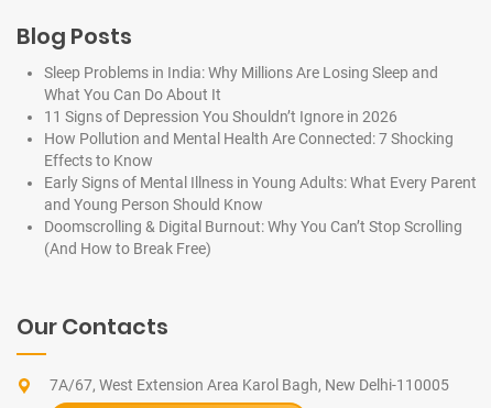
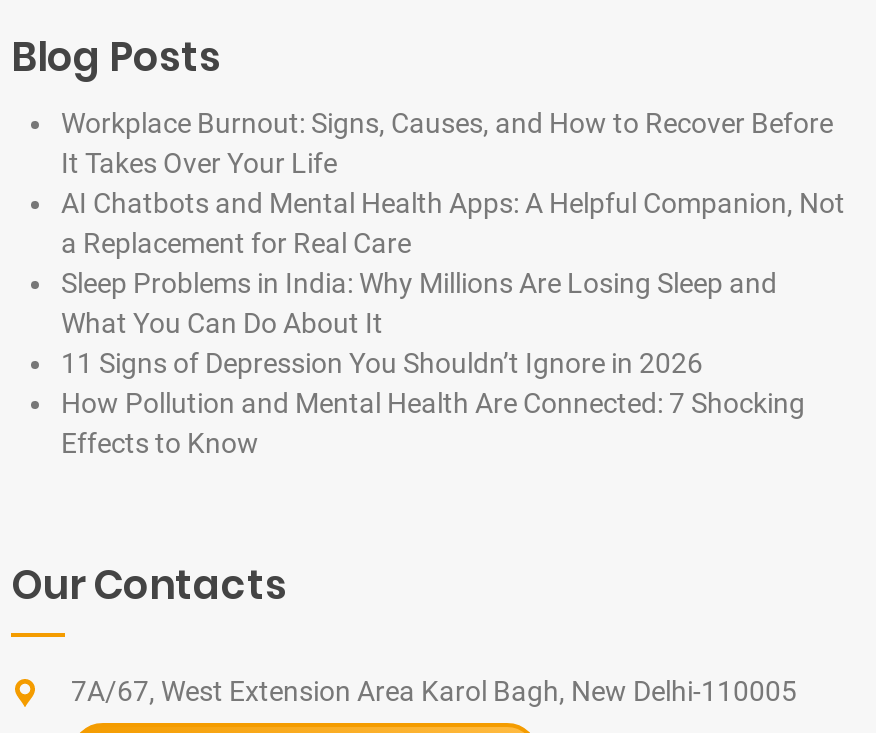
+ Workplace Burnout: Signs, Causes, and How to Recover Before
+ It Takes Over Your Life
+ AI Chatbots and Mental Health Apps: A Helpful Companion, Not
+ a Replacement for Real Care

moved down: Sleep Problems in India: Why Millions Are Losing Sleep and | What You Can Do About It | 11 Signs of Depression You Shouldn’t Ignore in 2026 | How Pollution and Mental Health Are Connected: 7 Shocking | Effects to Know

- Early Signs of Mental Illness in Young Adults: What Every Parent
- and Young Person Should Know
- Doomscrolling & Digital Burnout: Why You Can’t Stop Scrolling
- (And How to Break Free)
